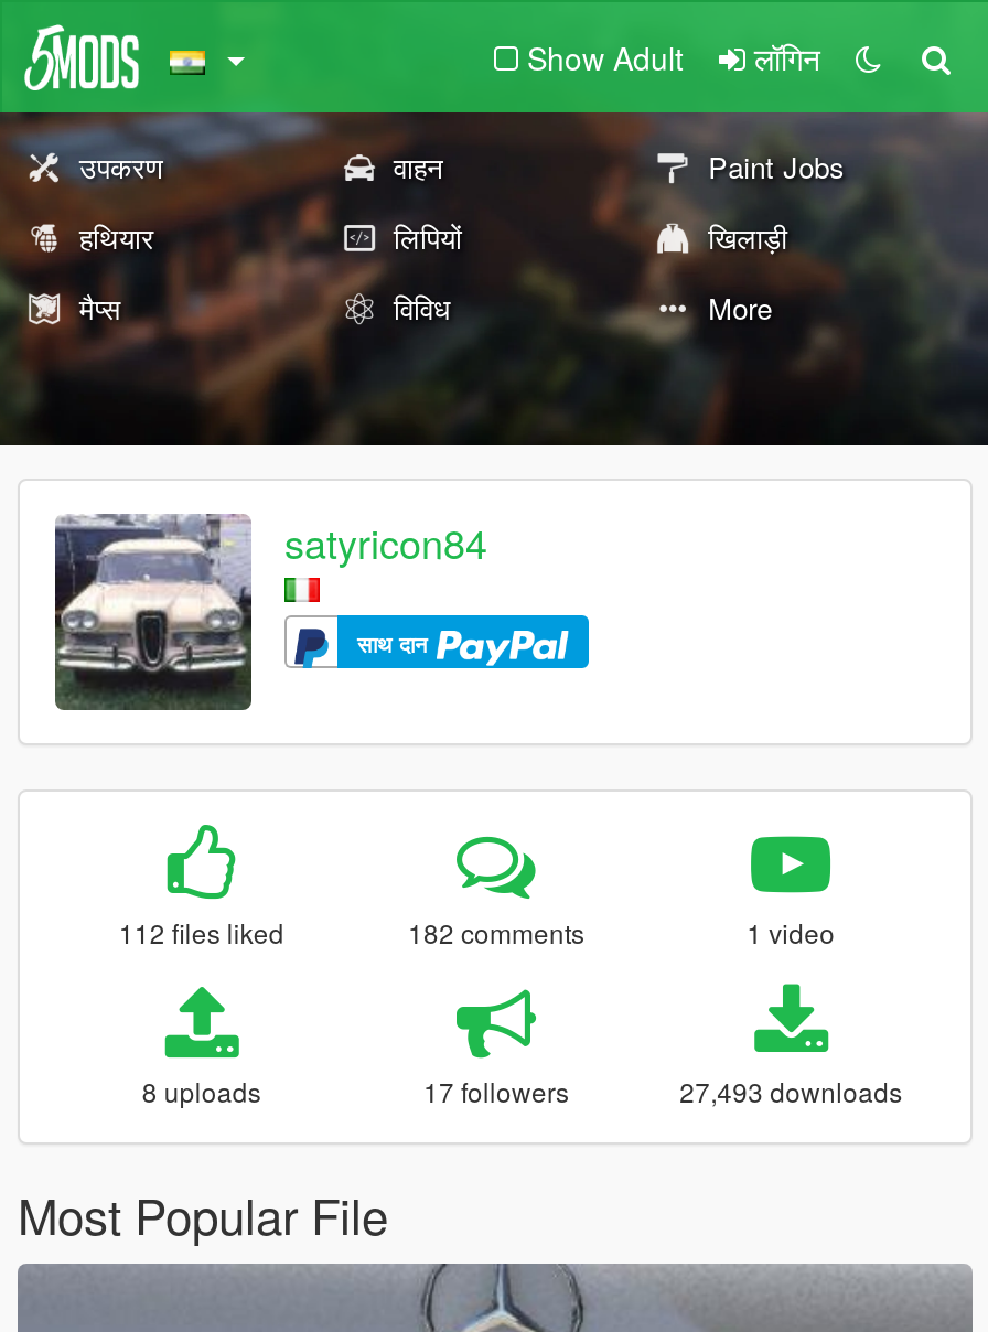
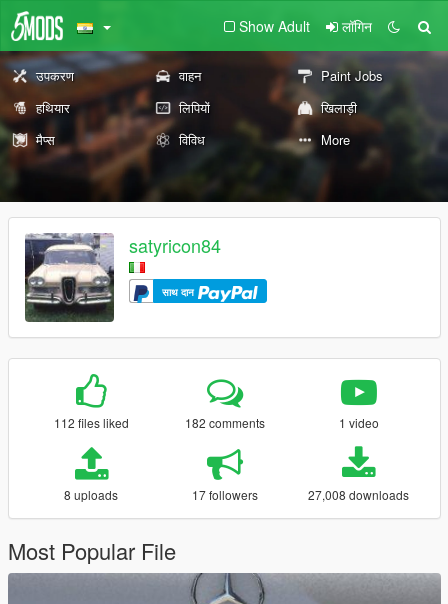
- 27,493 downloads
+ 27,008 downloads
